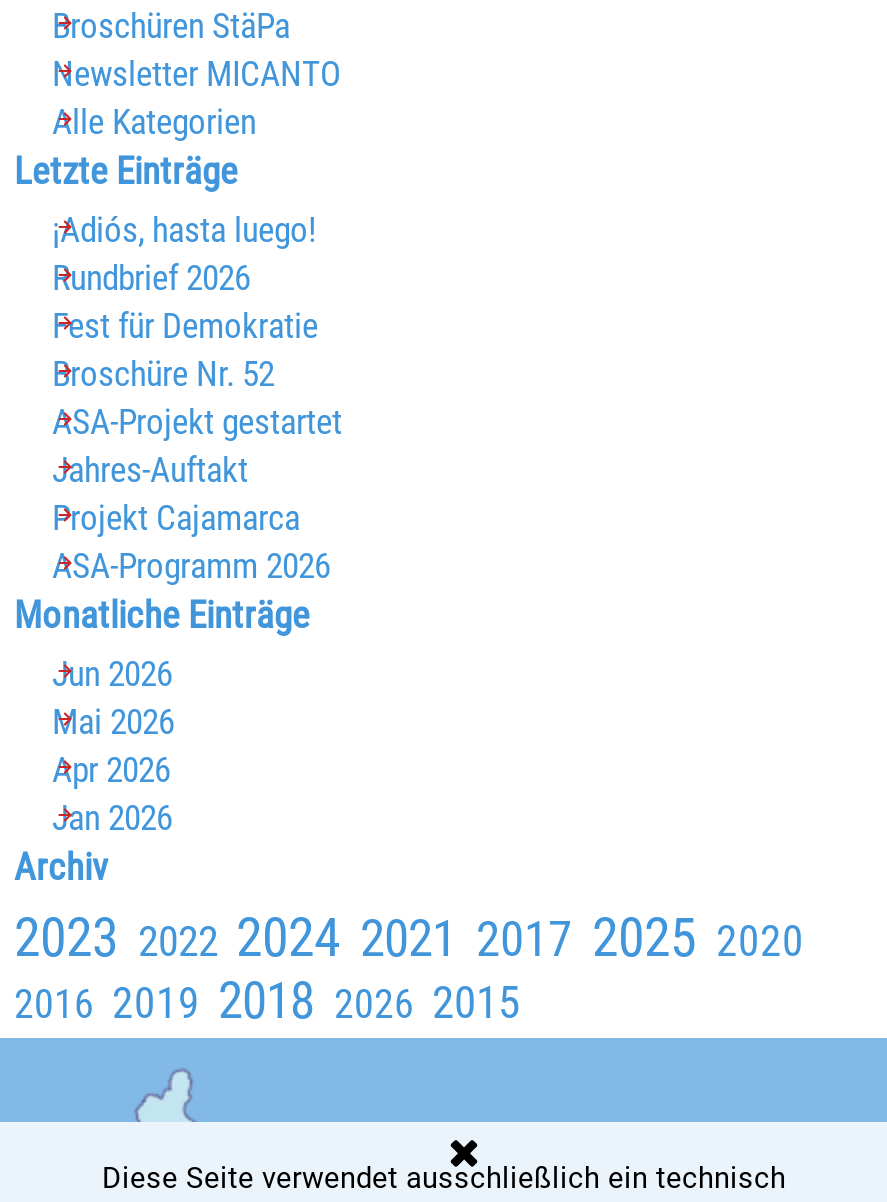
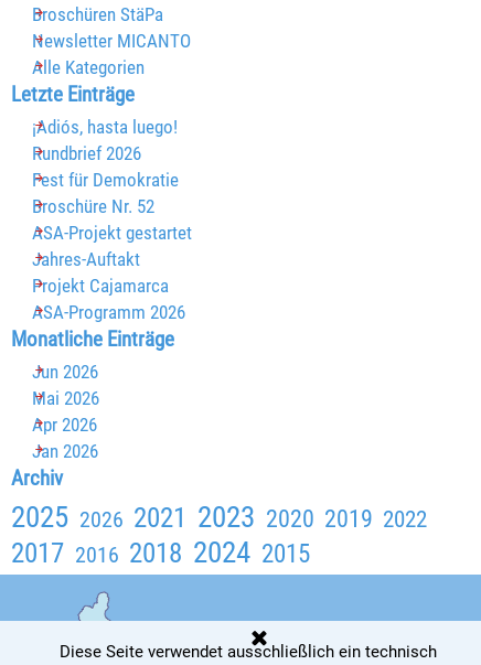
- 2023 2022 2024 2021 2017 2025 2020
+ 2025 2026 2021 2023 2020 2019 2022

- 2016 2019 2018 2026 2015
+ 2017 2016 2018 2024 2015
